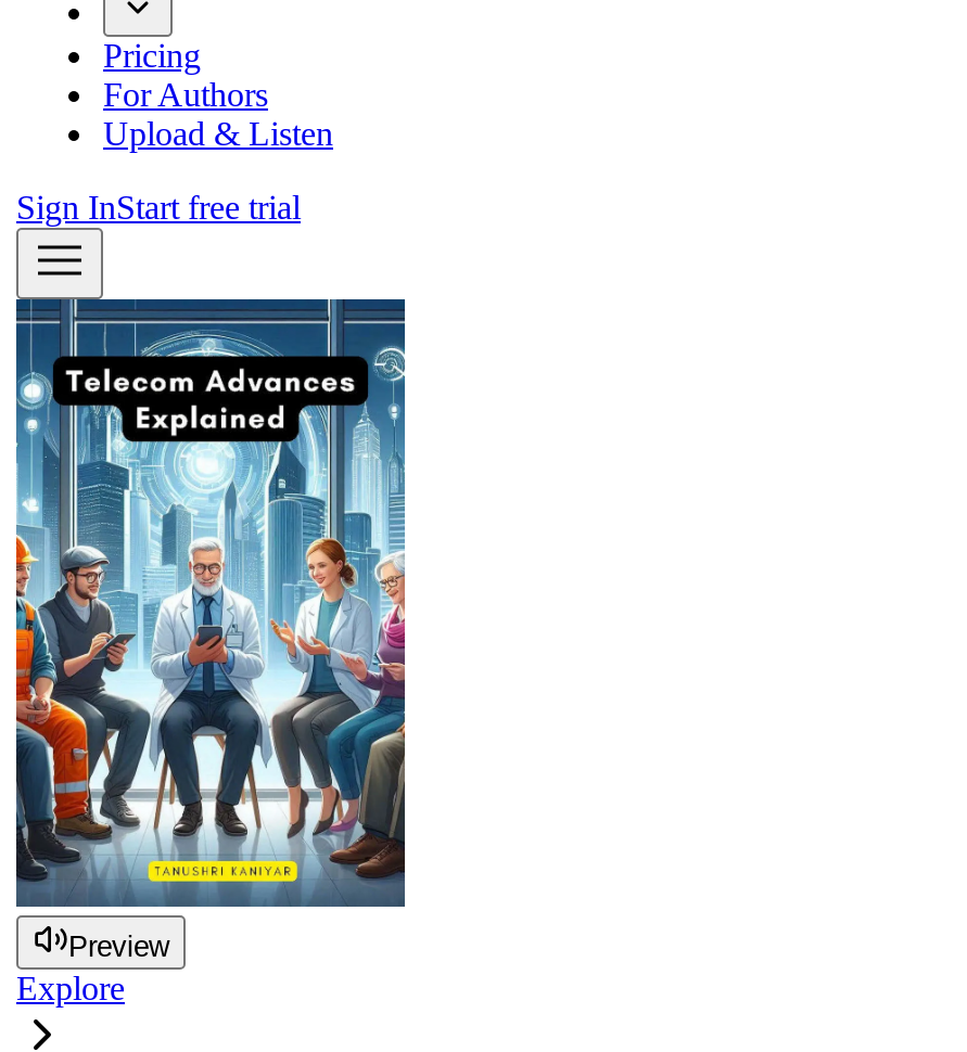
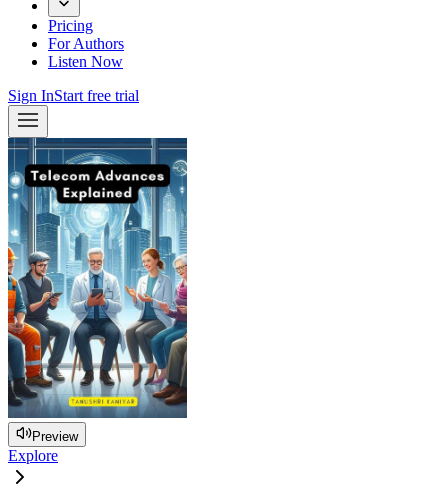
- Upload & Listen
+ Listen Now
